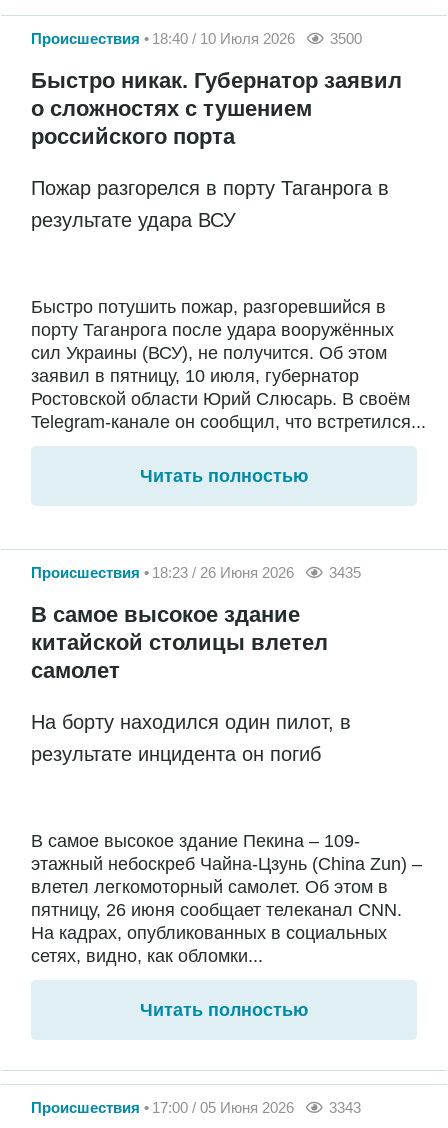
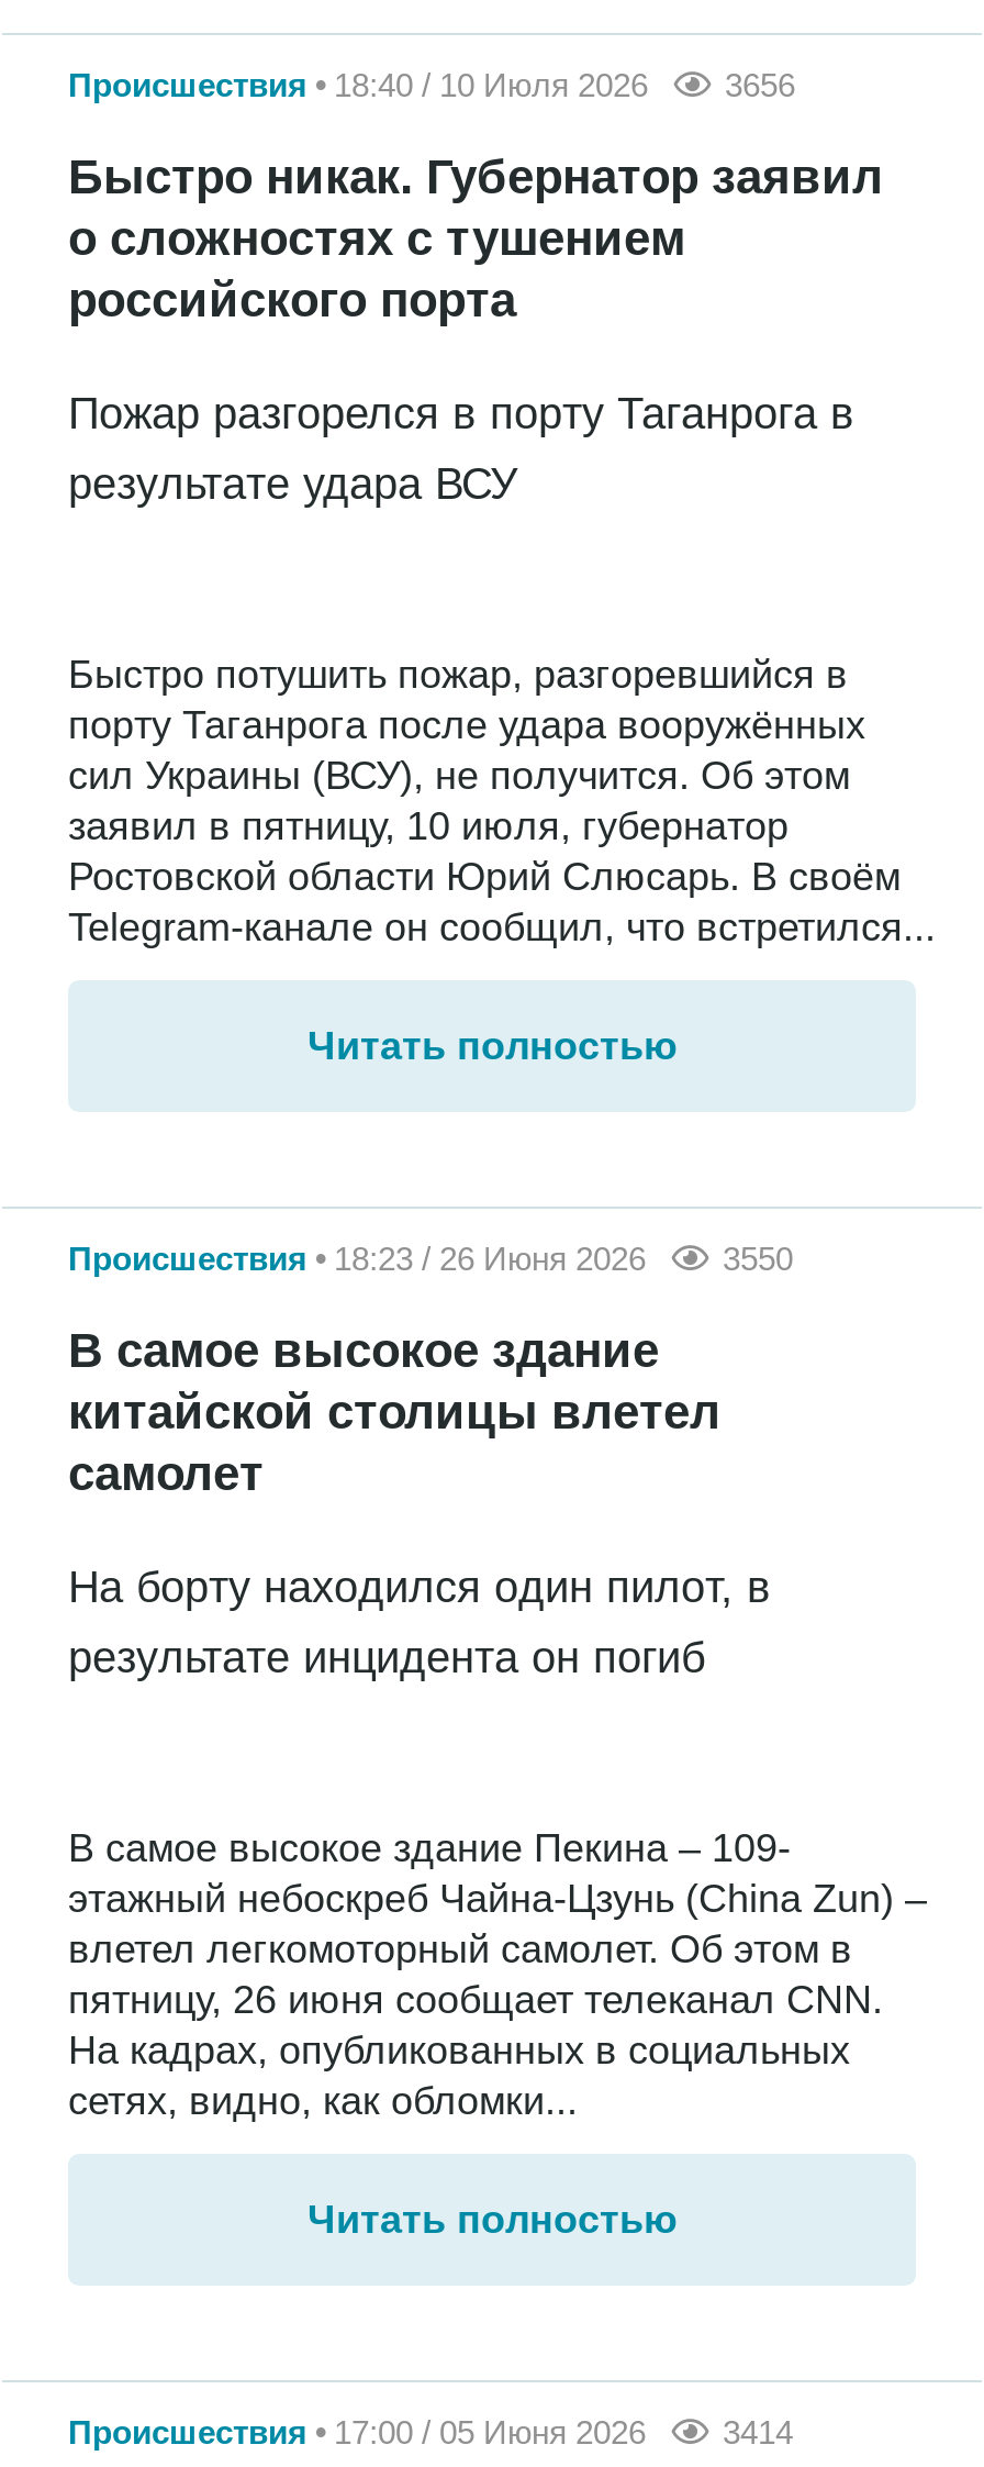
- 3500
+ 3656

- 3435
+ 3550

- 3343
+ 3414
